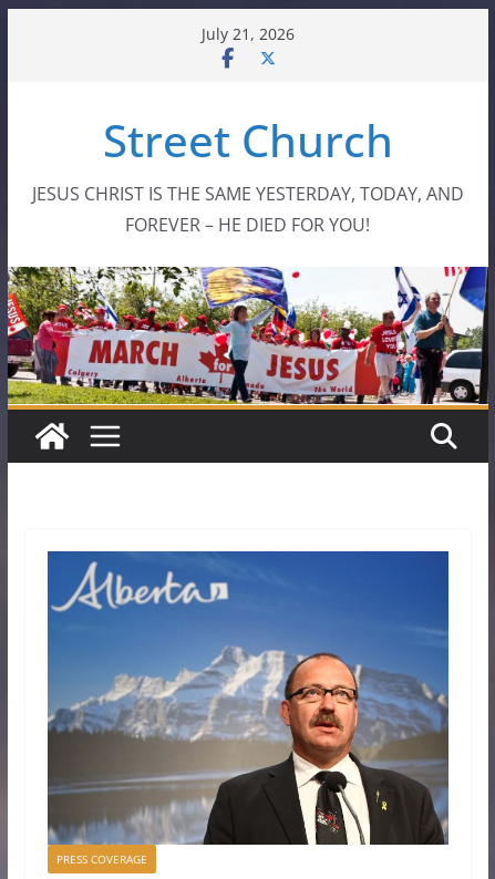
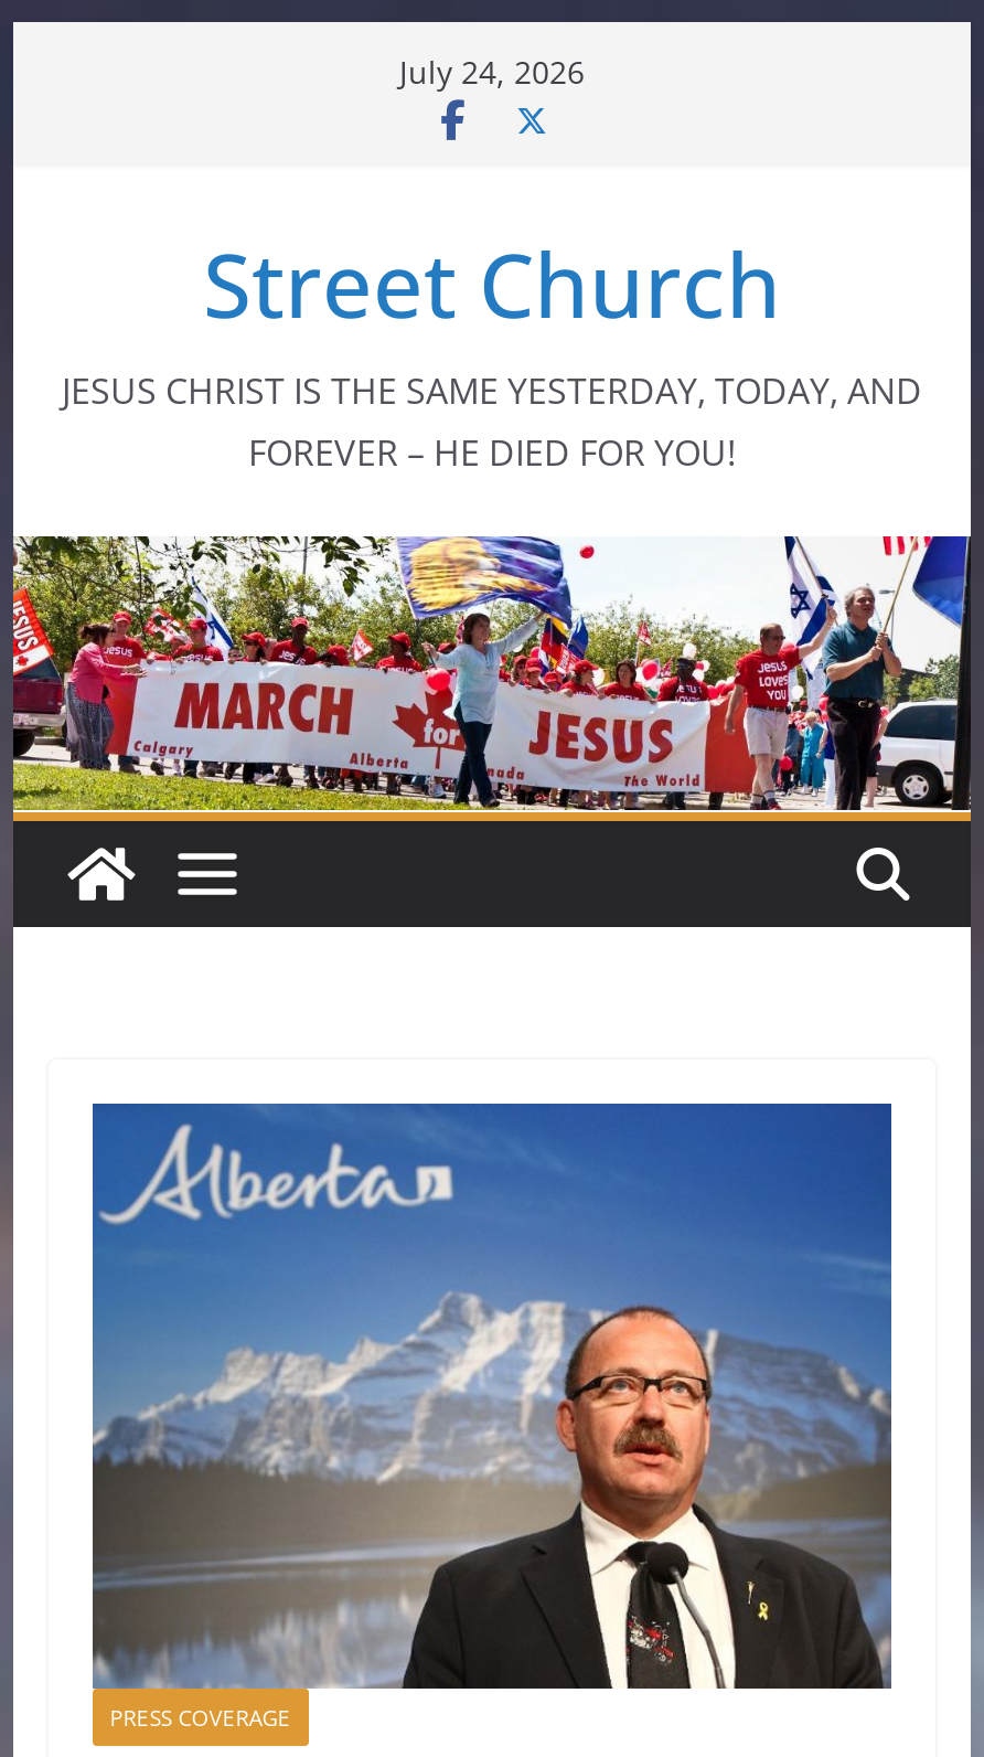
- July 21, 2026
+ July 24, 2026
